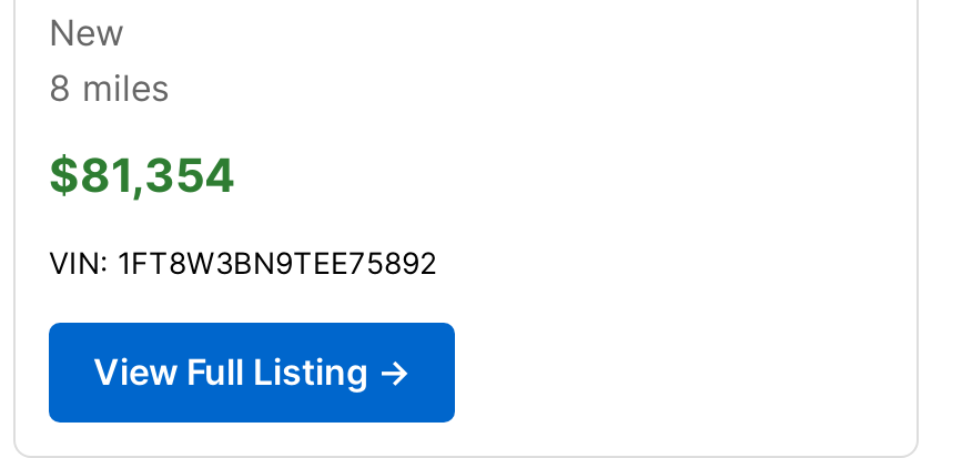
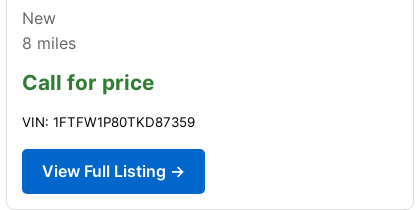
- $81,354
+ Call for price

- VIN: 1FT8W3BN9TEE75892
+ VIN: 1FTFW1P80TKD87359
